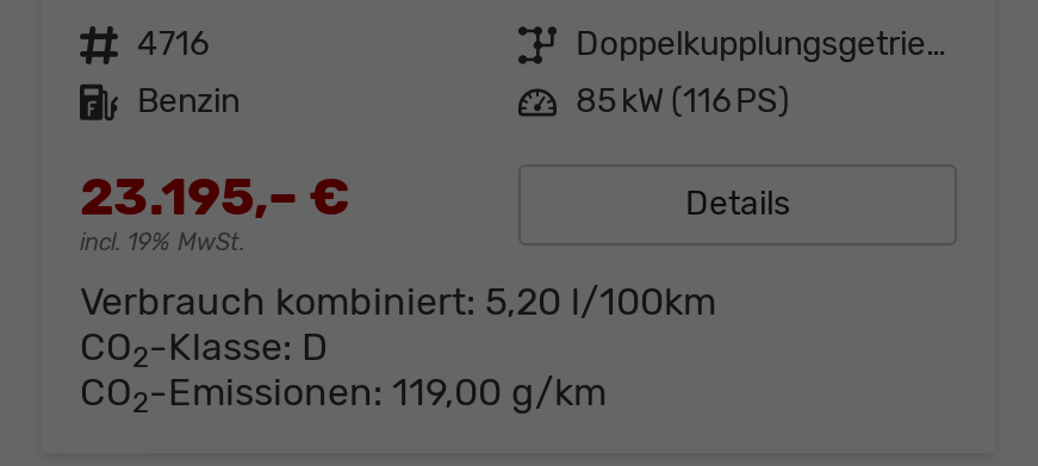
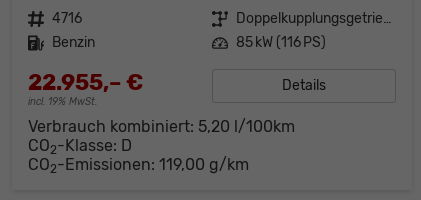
- 23.195,– €
+ 22.955,– €
